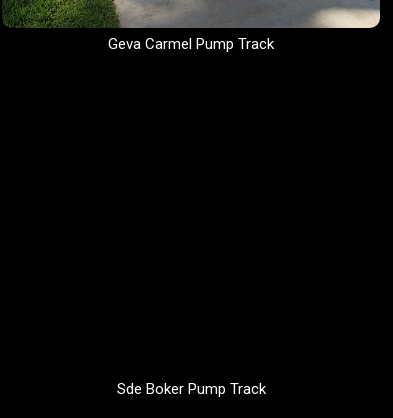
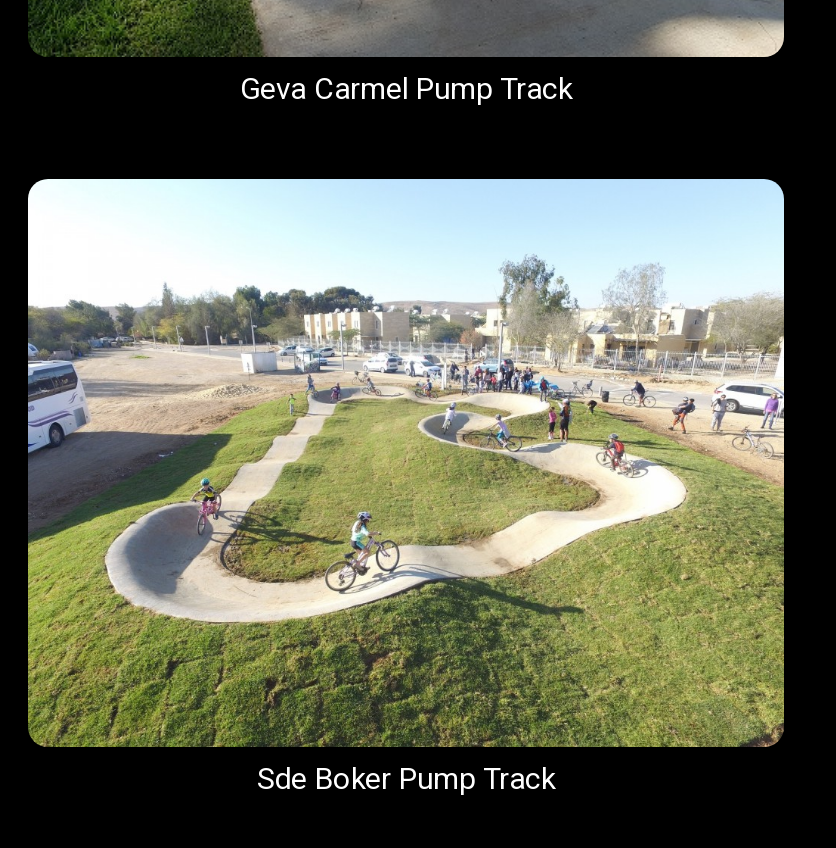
+ [image]
